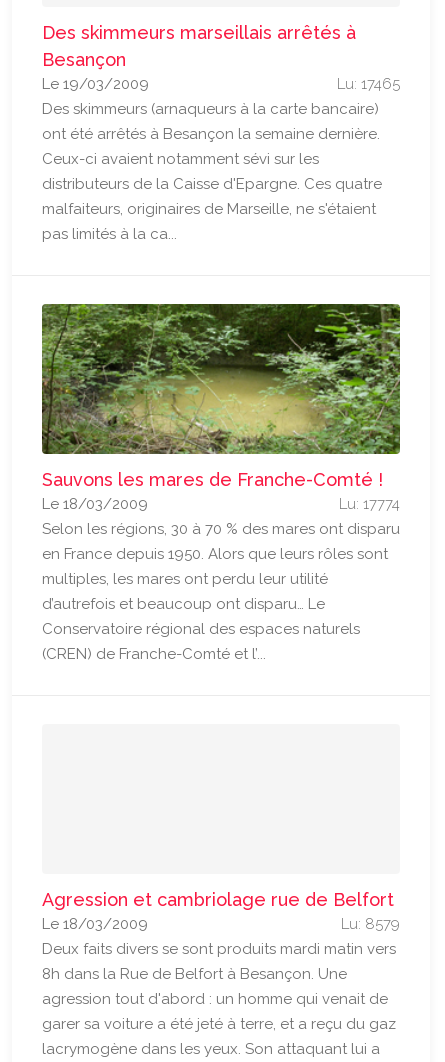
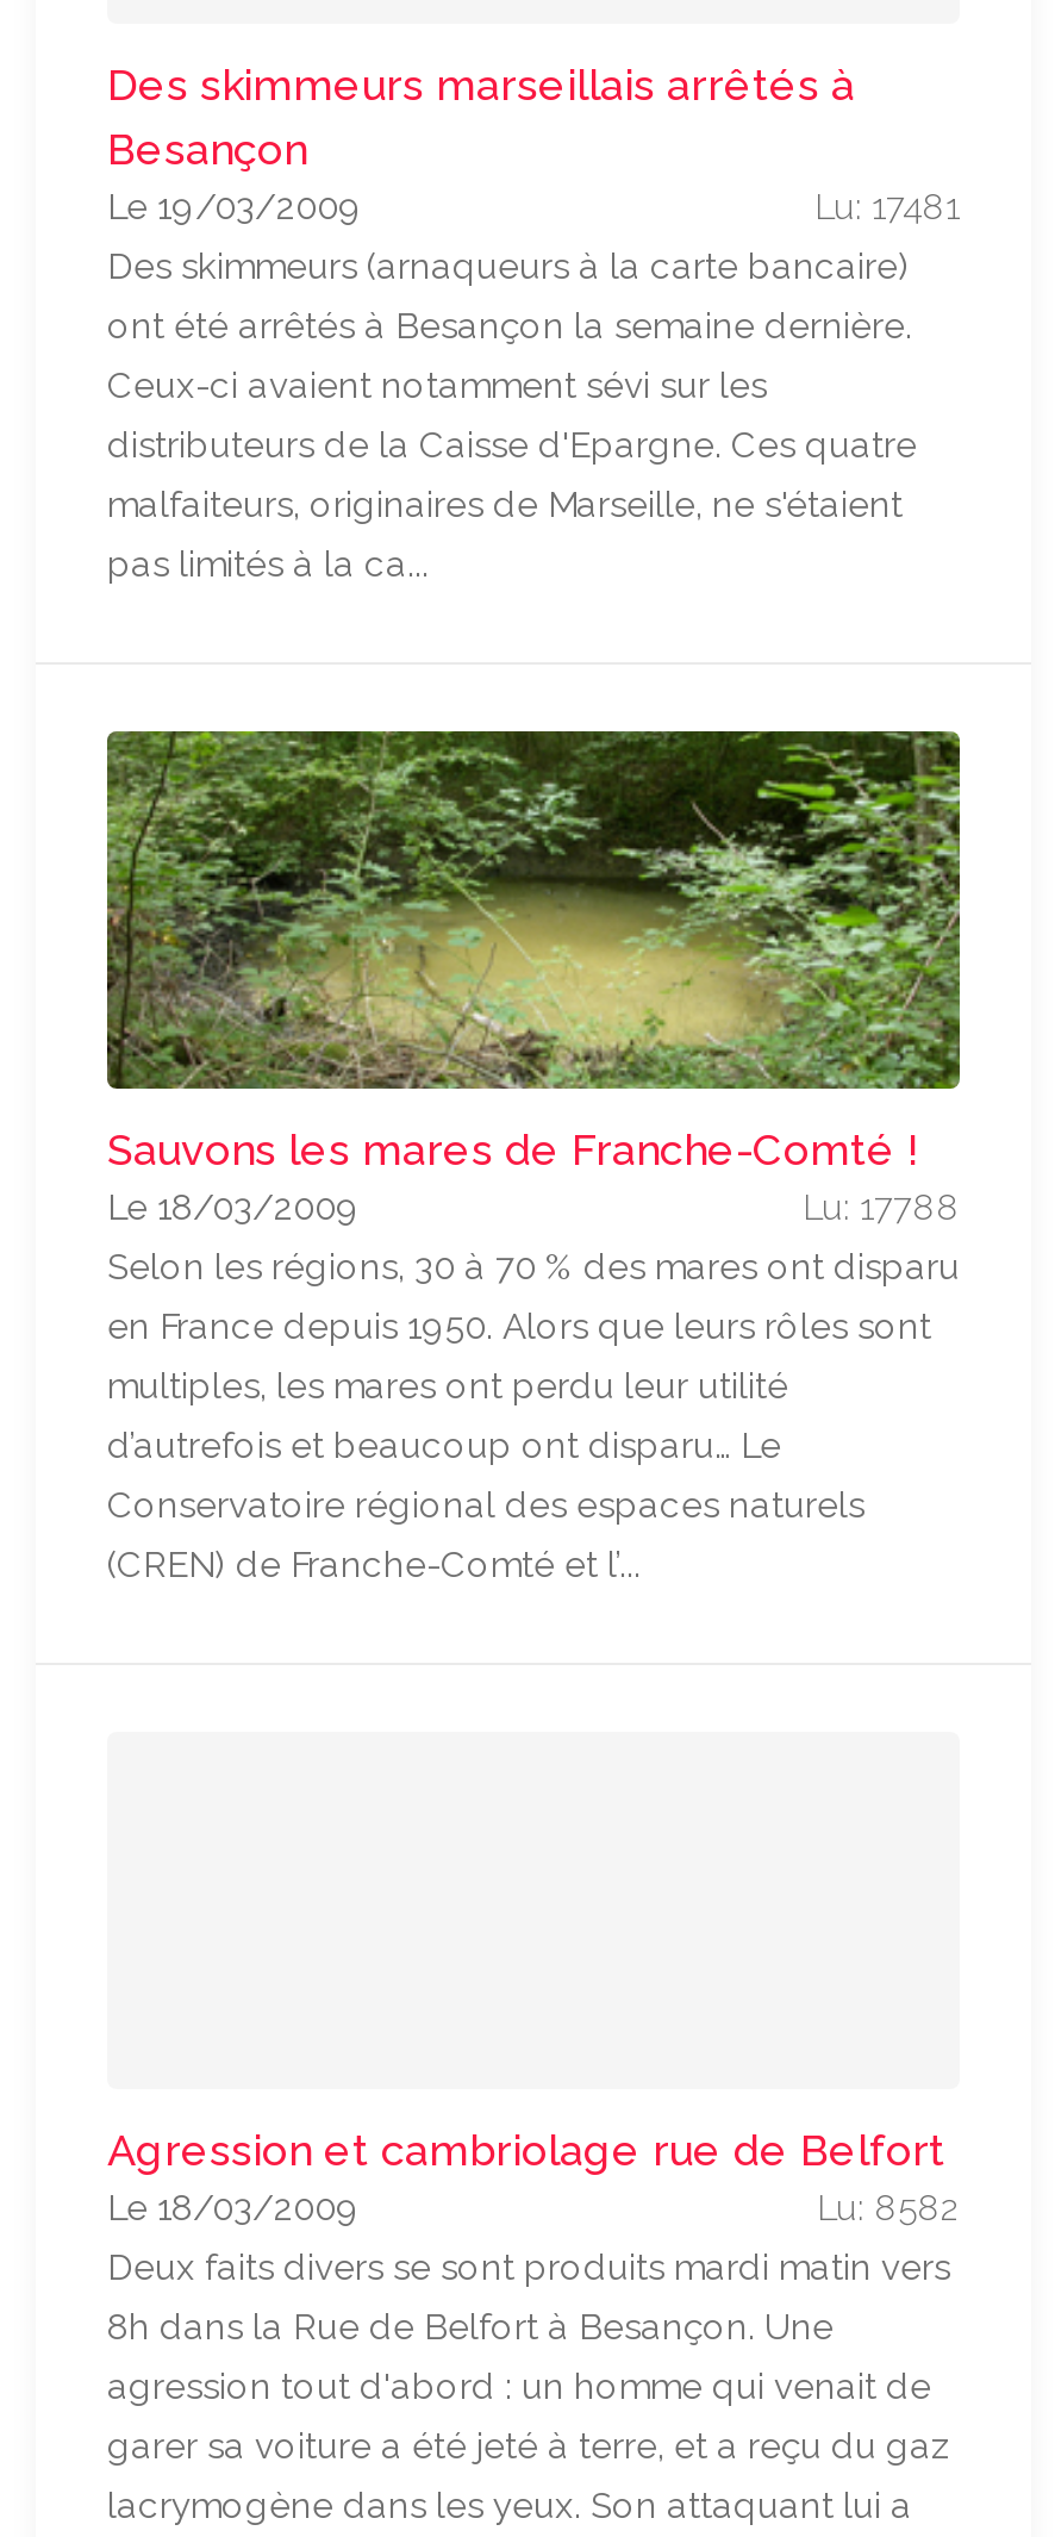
- Lu: 17465
+ Lu: 17481

- Lu: 17774
+ Lu: 17788

- Lu: 8579
+ Lu: 8582
